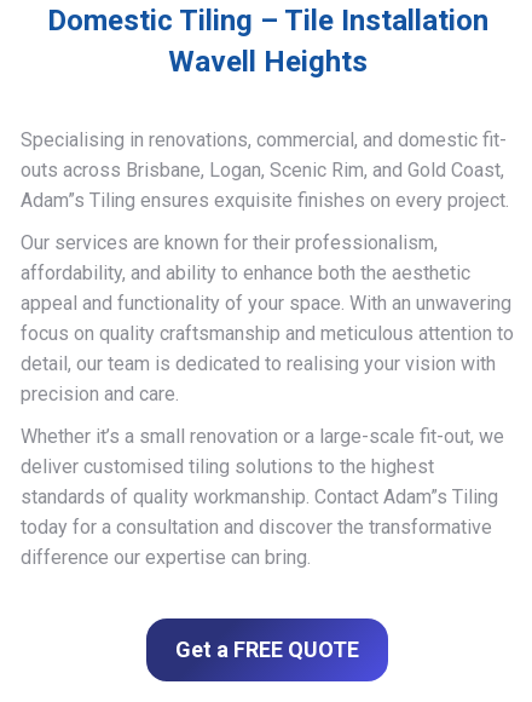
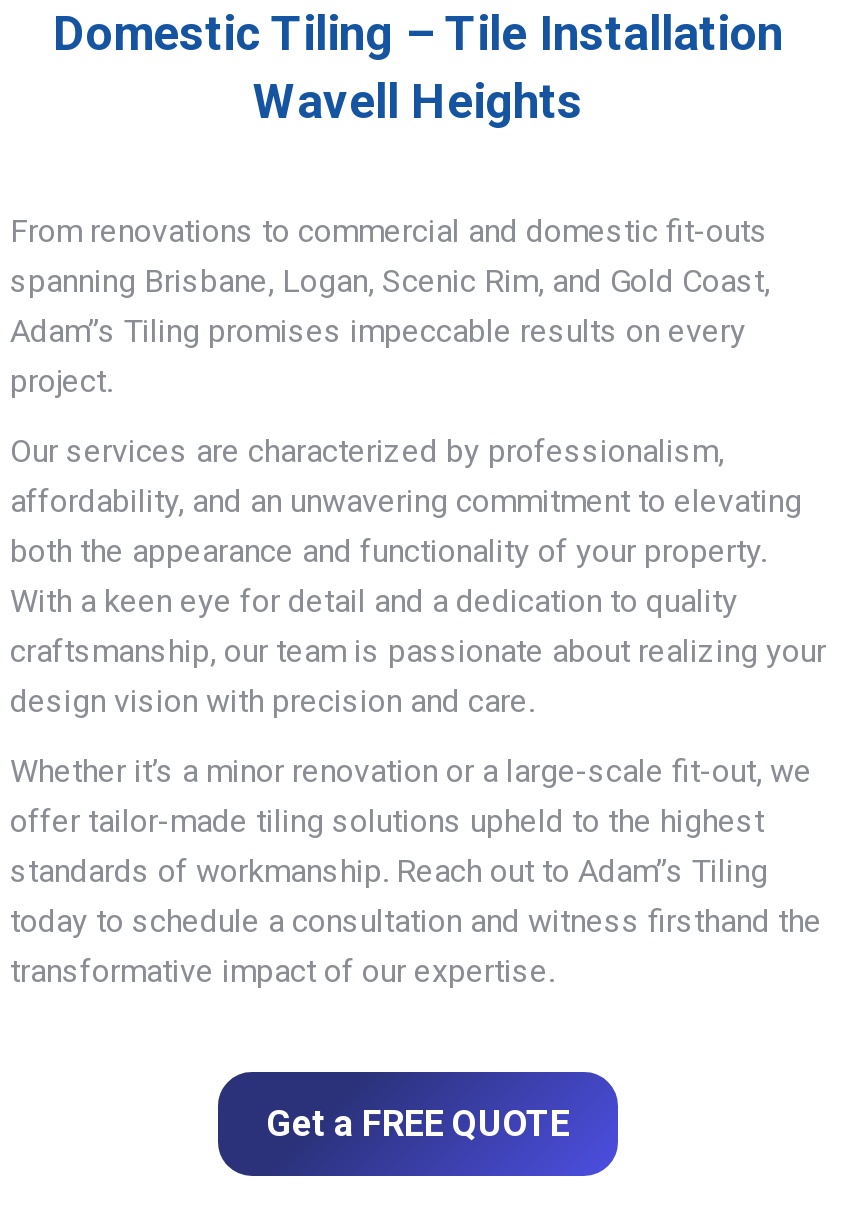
- Specialising in renovations, commercial, and domestic fit-
- outs across Brisbane, Logan, Scenic Rim, and Gold Coast,
- Adam”s Tiling ensures exquisite finishes on every project.
+ From renovations to commercial and domestic fit-outs
+ spanning Brisbane, Logan, Scenic Rim, and Gold Coast,
+ Adam”s Tiling promises impeccable results on every
+ project.

- Our services are known for their professionalism,
- affordability, and ability to enhance both the aesthetic
- appeal and functionality of your space. With an unwavering
- focus on quality craftsmanship and meticulous attention to
- detail, our team is dedicated to realising your vision with
- precision and care.
+ Our services are characterized by professionalism,
+ affordability, and an unwavering commitment to elevating
+ both the appearance and functionality of your property.
+ With a keen eye for detail and a dedication to quality
+ craftsmanship, our team is passionate about realizing your
+ design vision with precision and care.

- Whether it’s a small renovation or a large-scale fit-out, we
- deliver customised tiling solutions to the highest
- standards of quality workmanship. Contact Adam”s Tiling
- today for a consultation and discover the transformative
- difference our expertise can bring.
+ Whether it’s a minor renovation or a large-scale fit-out, we
+ offer tailor-made tiling solutions upheld to the highest
+ standards of workmanship. Reach out to Adam”s Tiling
+ today to schedule a consultation and witness firsthand the
+ transformative impact of our expertise.
